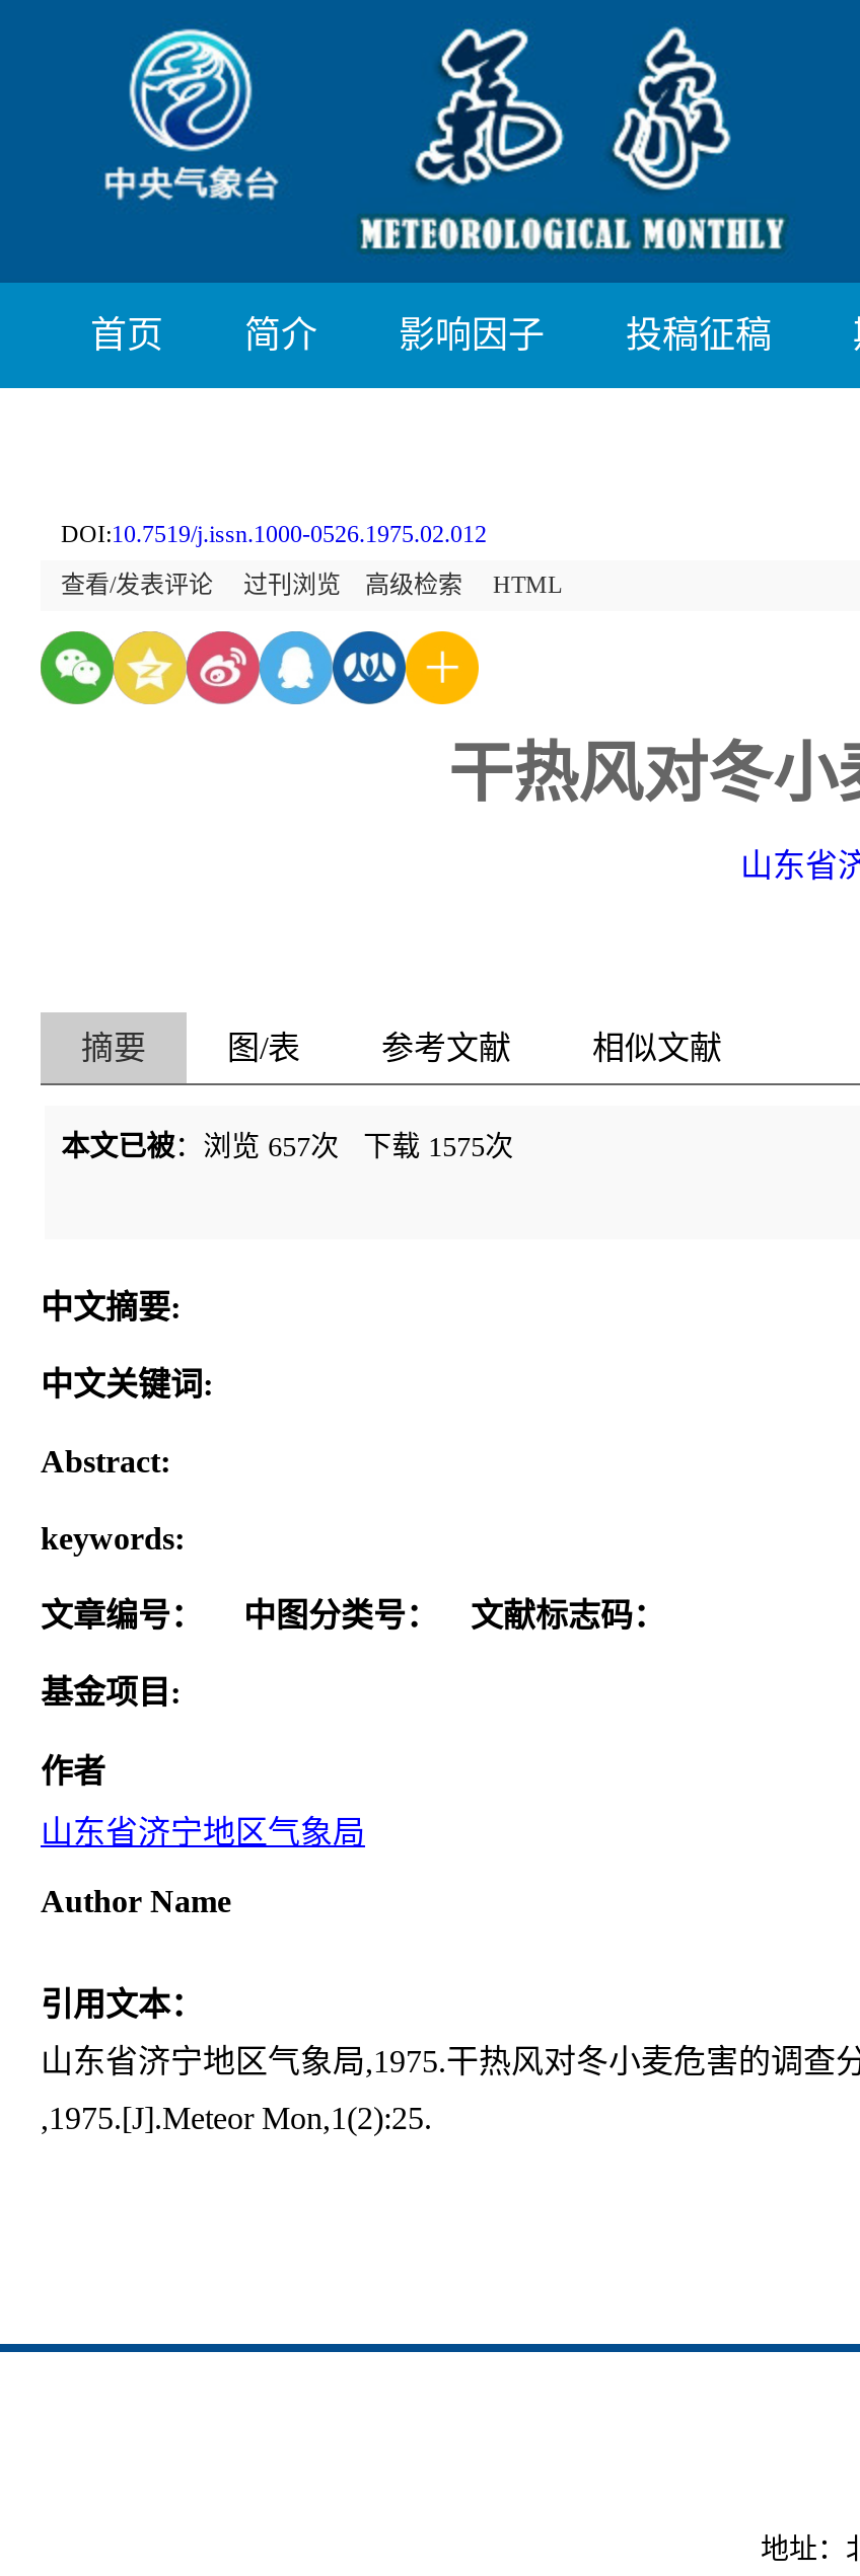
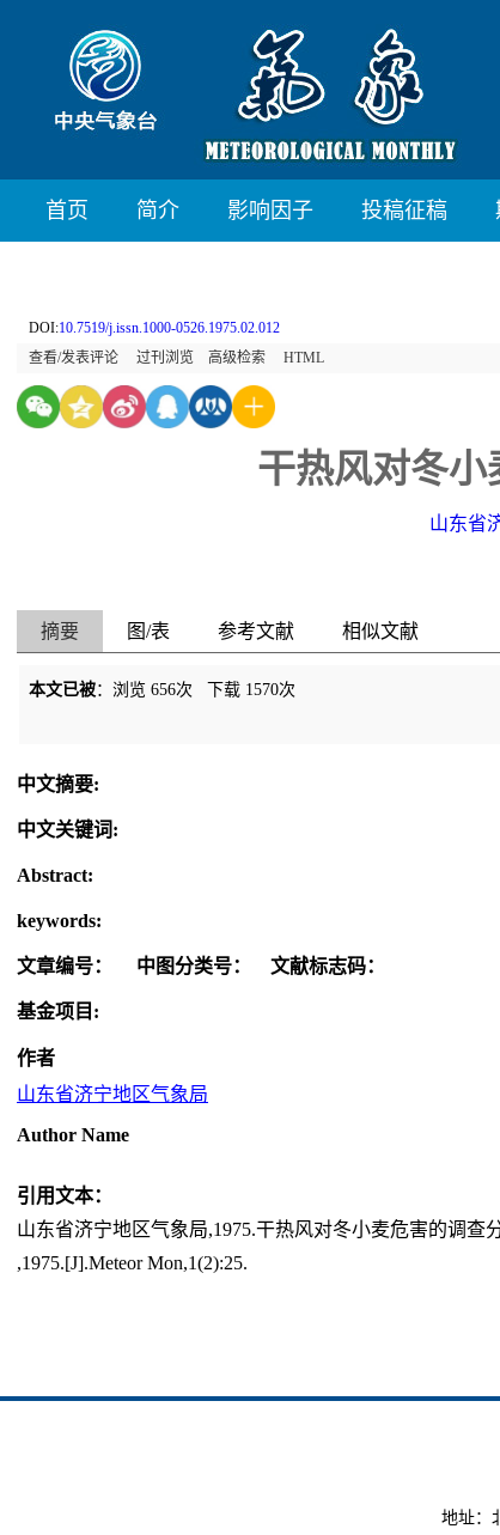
- 本文已被：浏览657次 下载1575次
+ 本文已被：浏览656次 下载1570次
